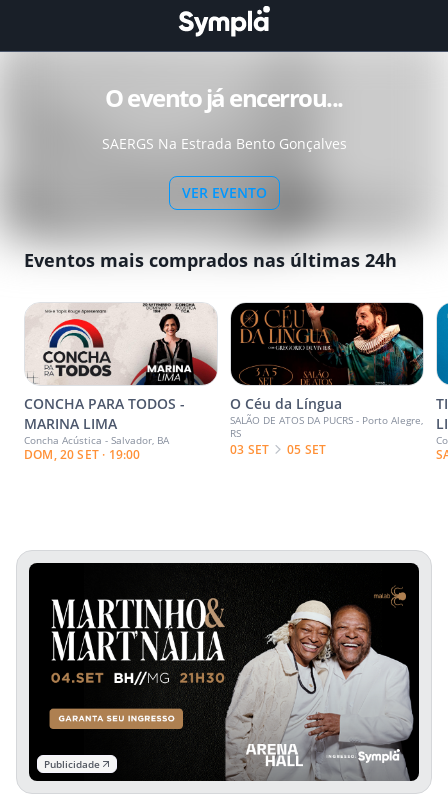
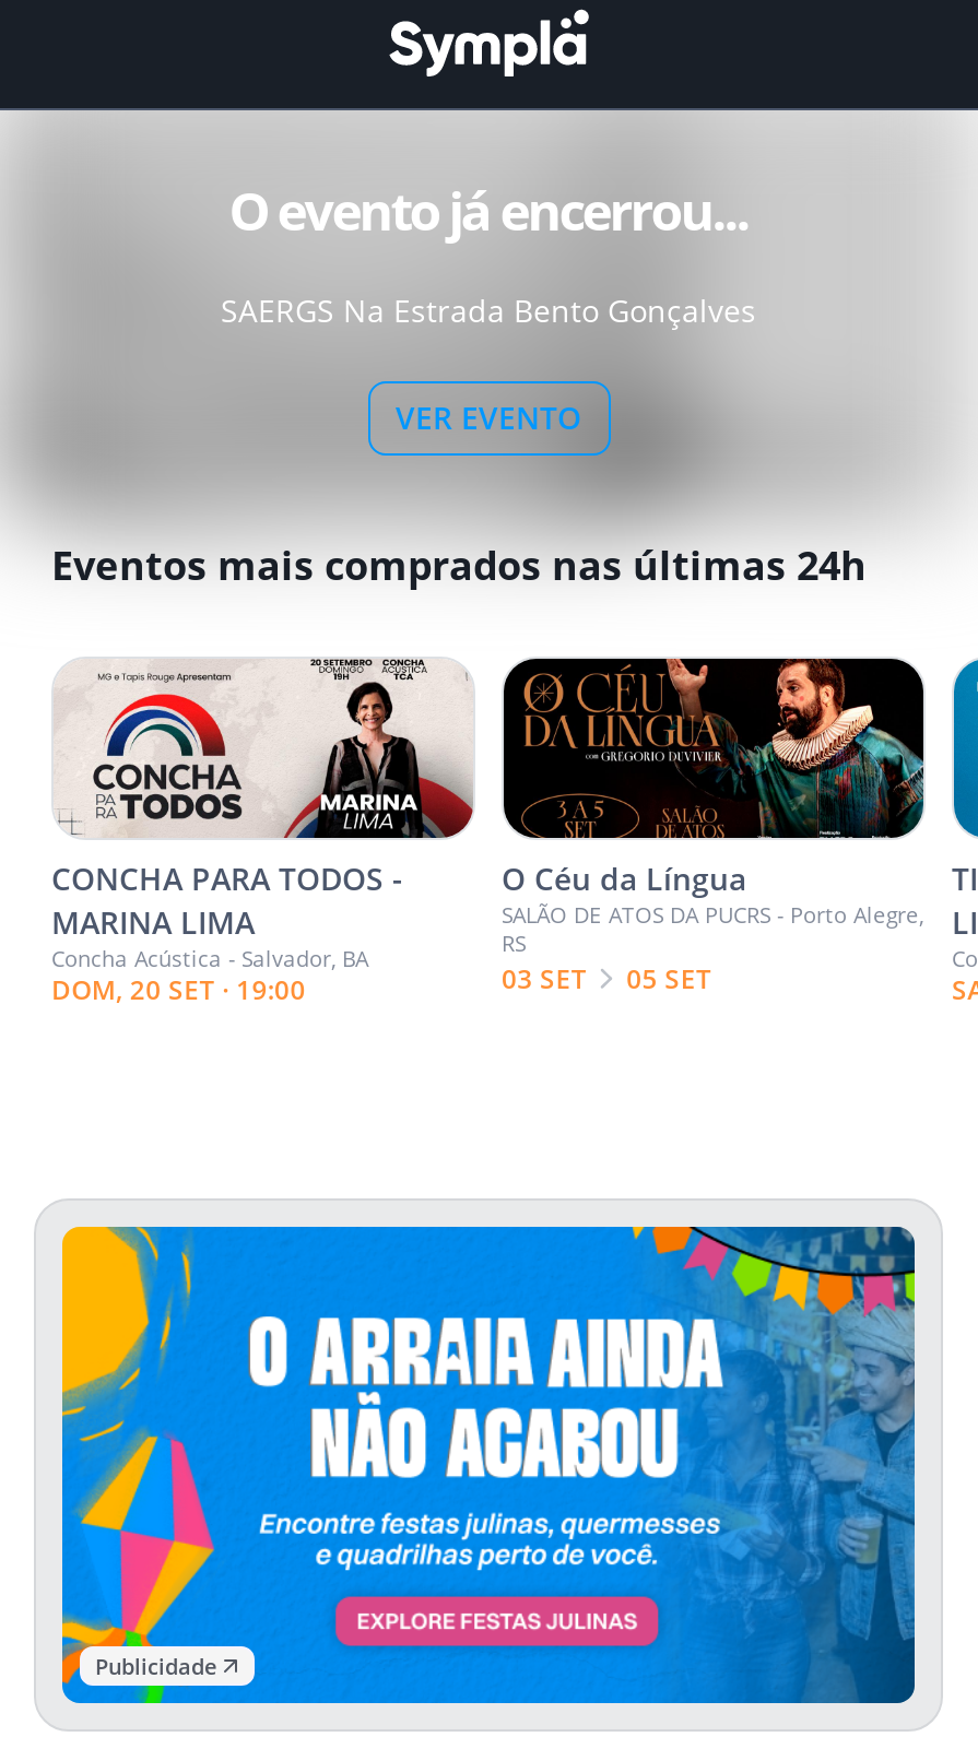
- [image]
+ [image]
